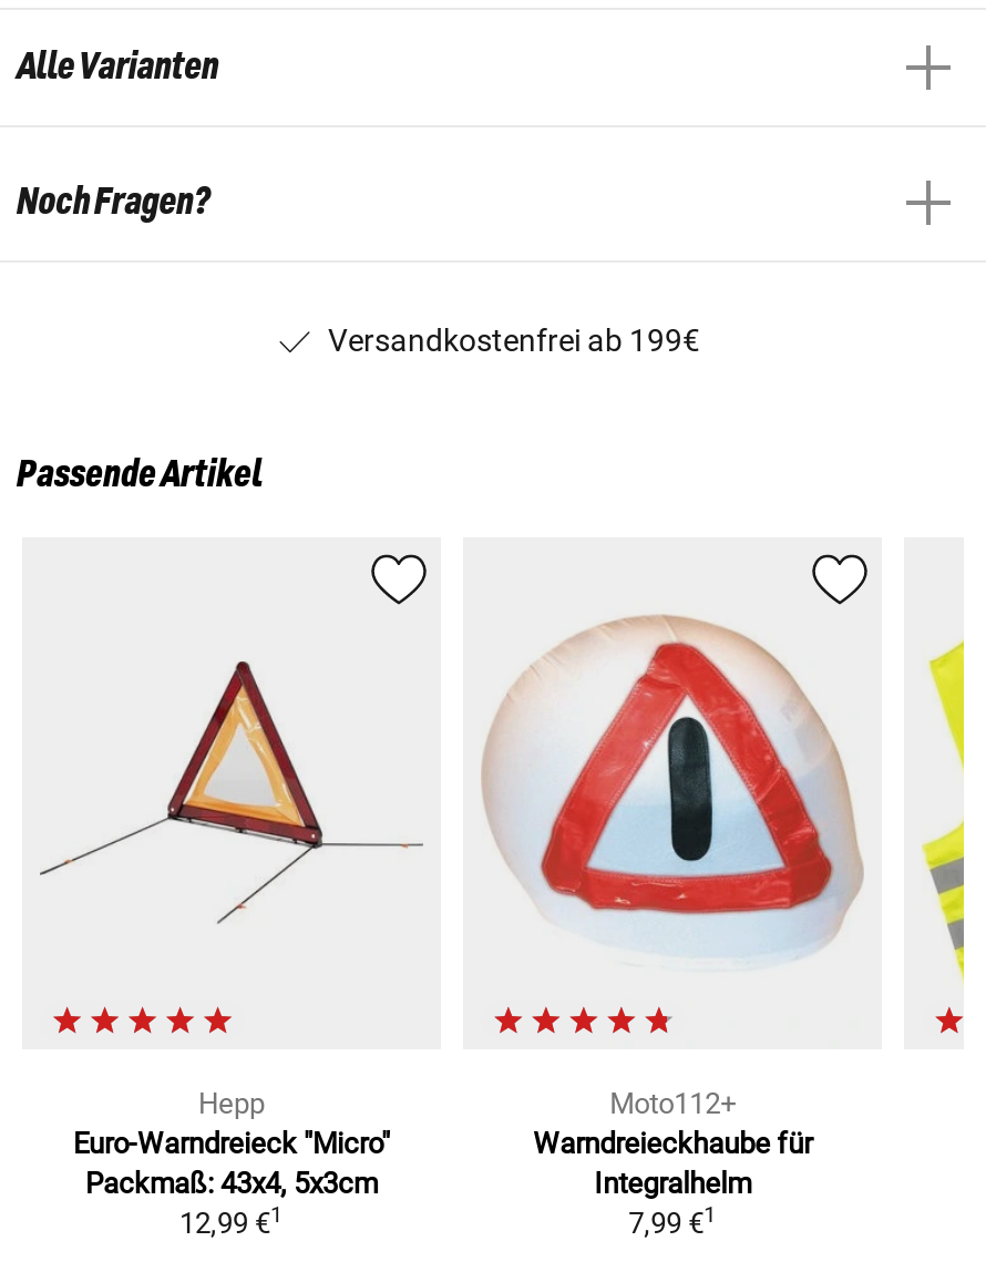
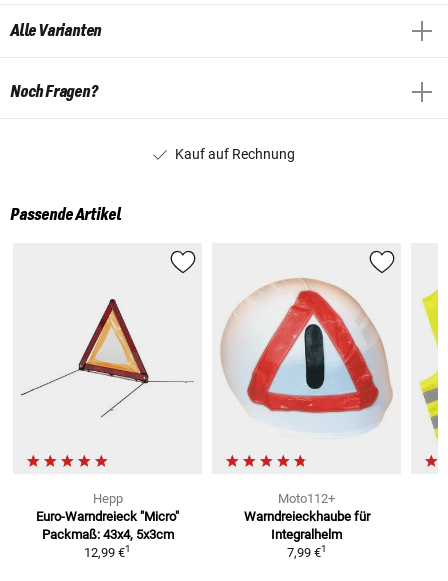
- Versandkostenfrei ab 199€
+ Kauf auf Rechnung
